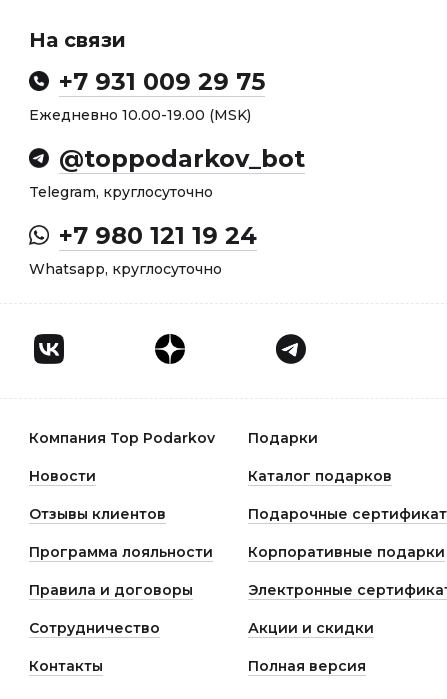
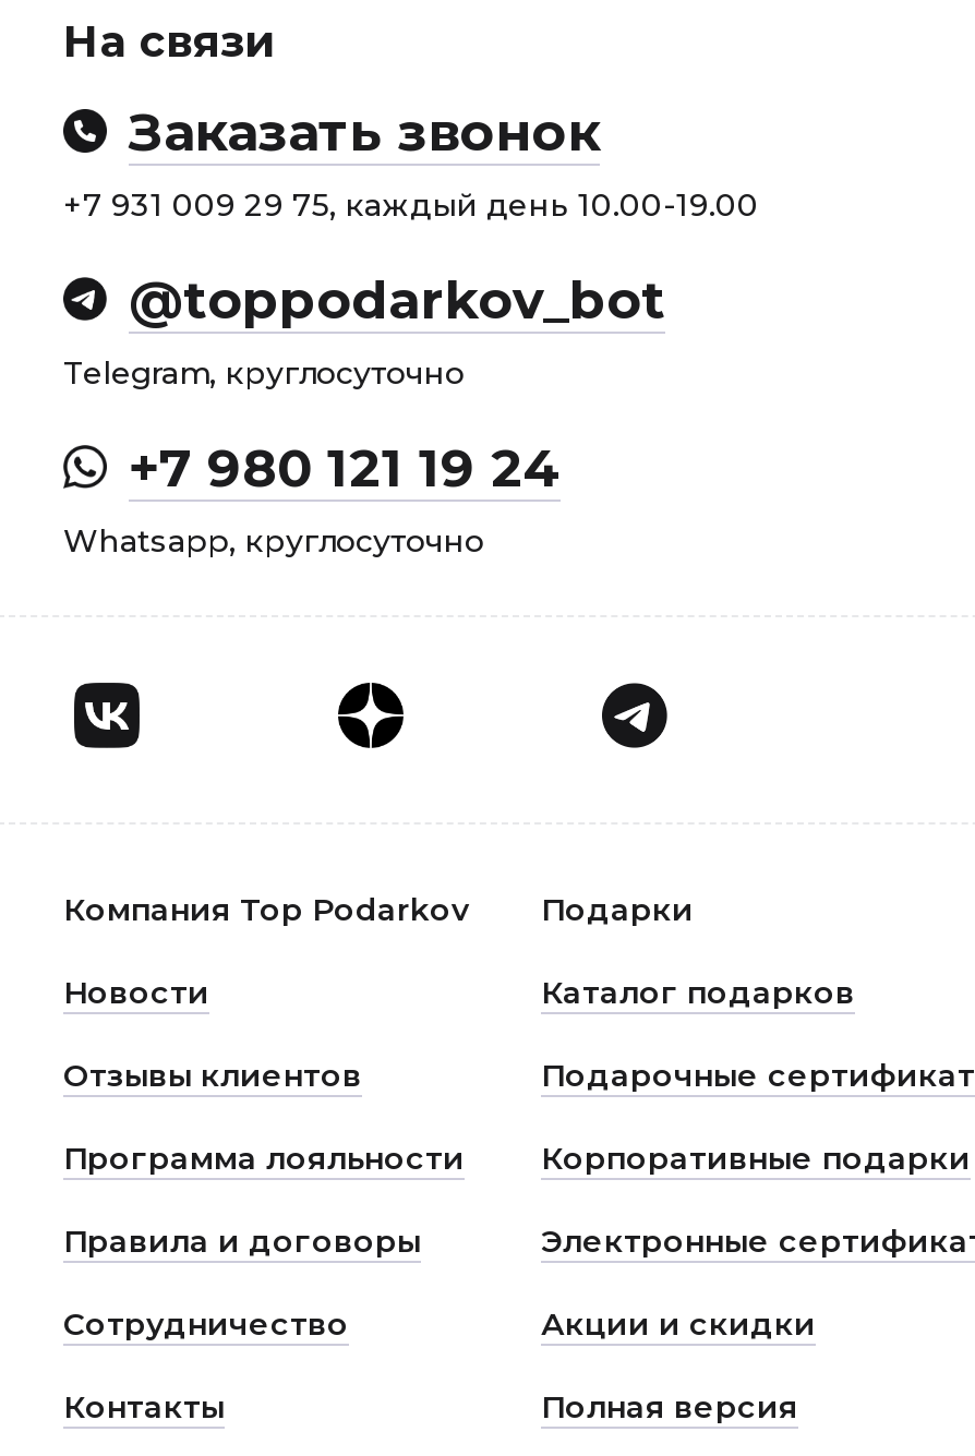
- +7 931 009 29 75
- Ежедневно 10.00-19.00 (MSK)
+ Заказать звонок
+ +7 931 009 29 75, каждый день 10.00-19.00
